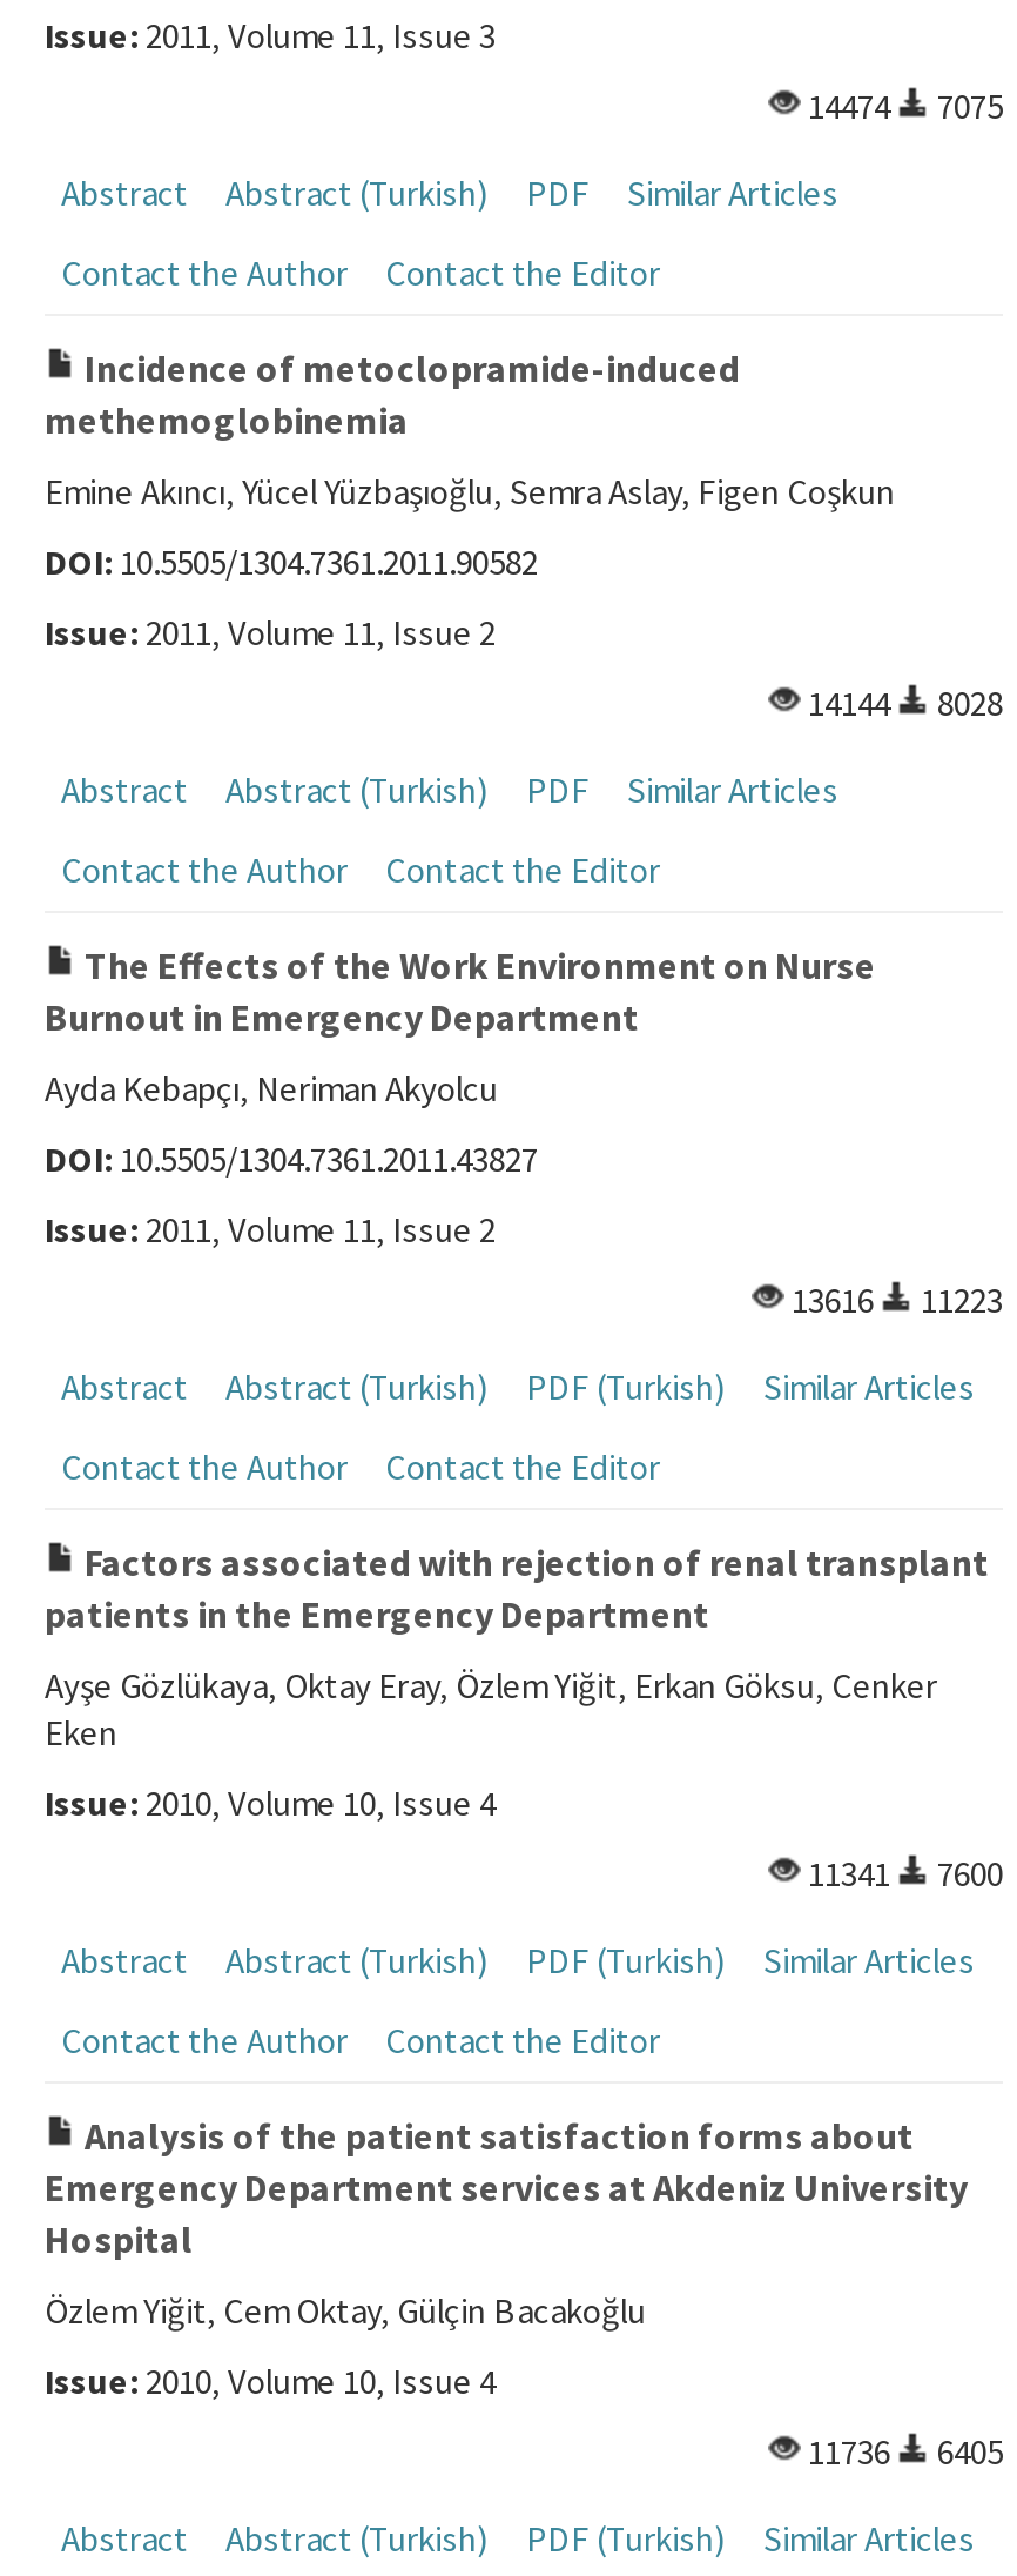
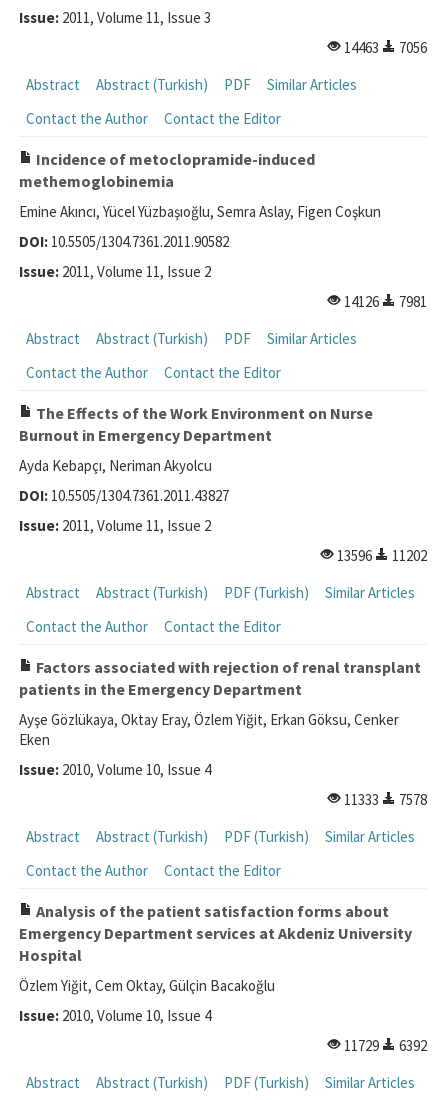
- 14474
+ 14463

- 7075
+ 7056

- 14144
+ 14126

- 8028
+ 7981

- 13616
+ 13596

- 11223
+ 11202

- 11341
+ 11333

- 7600
+ 7578

- 11736
+ 11729

- 6405
+ 6392
